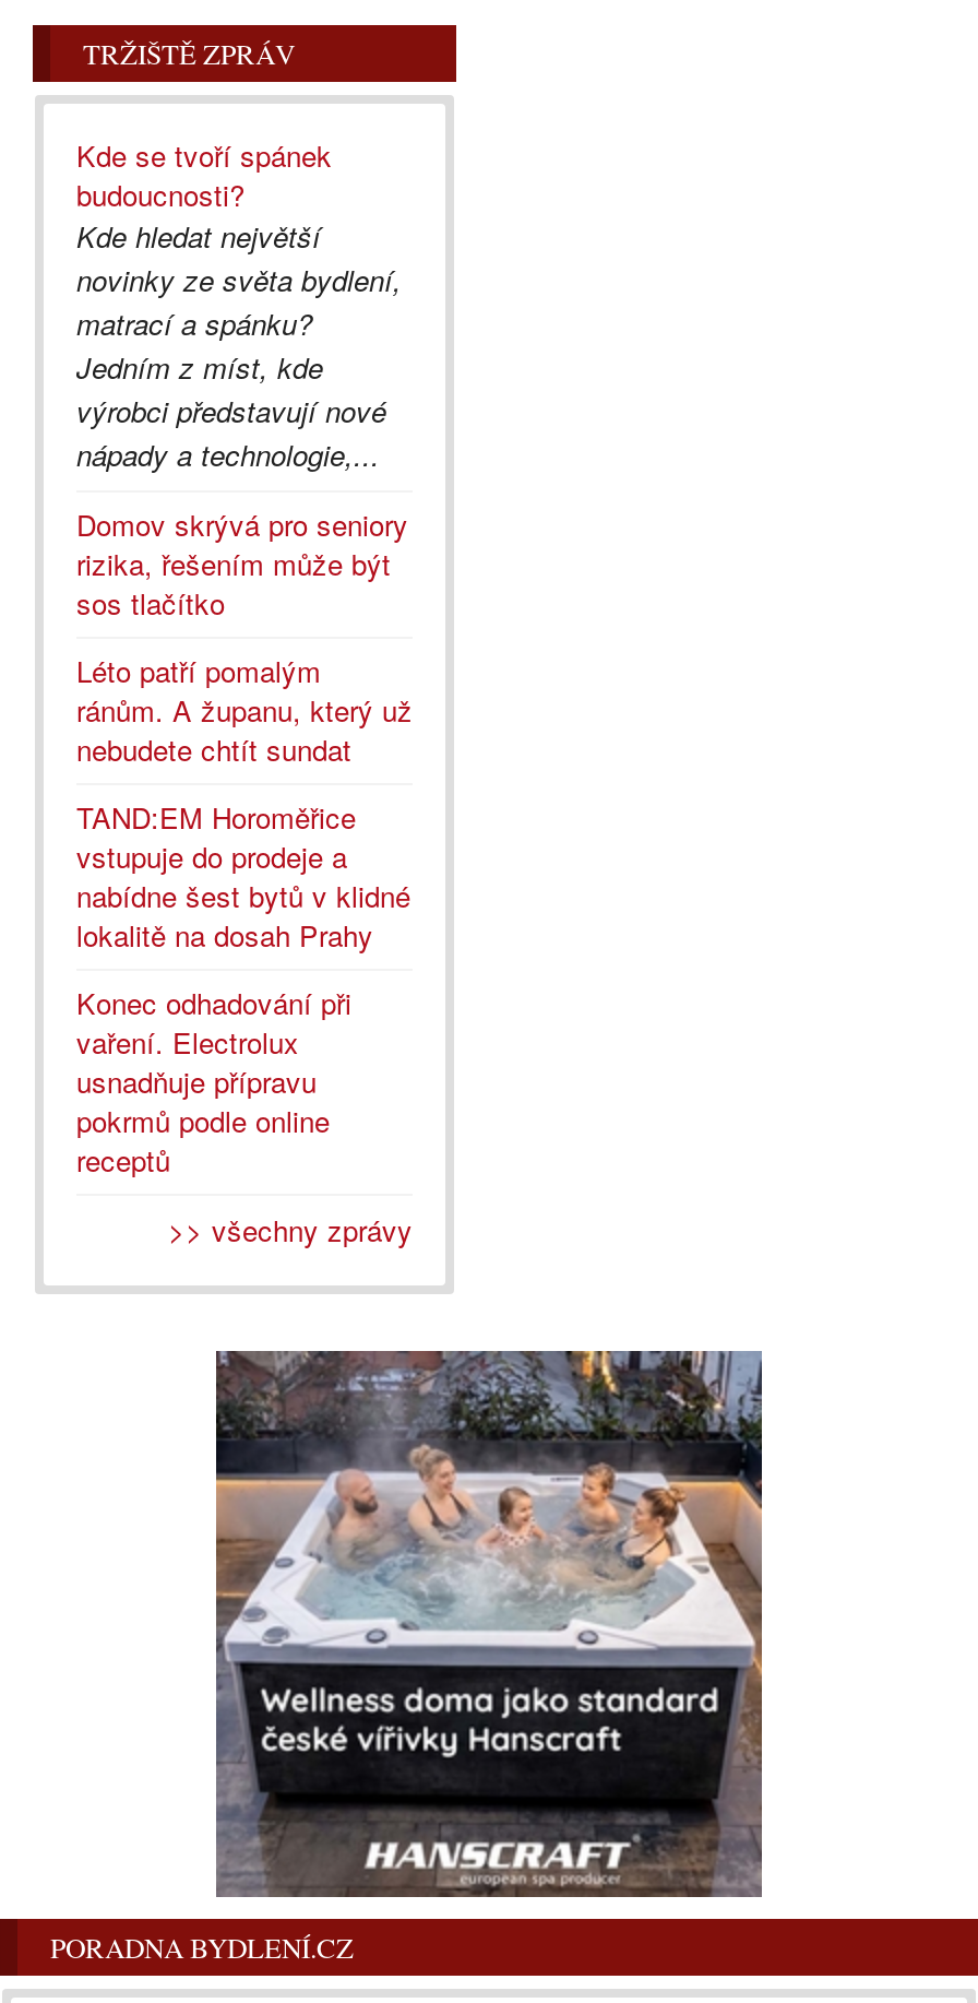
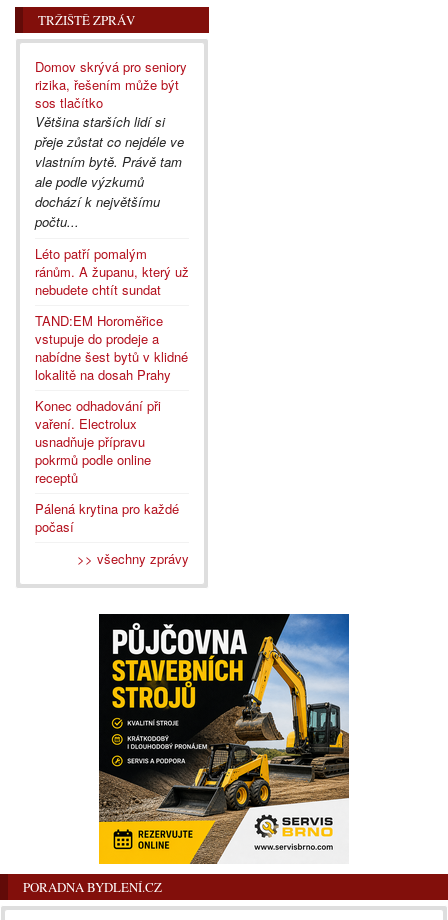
- Kde se tvoří spánek
- budoucnosti?
- Kde hledat největší
- novinky ze světa bydlení,
- matrací a spánku?
- Jedním z míst, kde
- výrobci představují nové
- nápady a technologie,...

moved up: Domov skrývá pro seniory | rizika, řešením může být | sos tlačítko

+ Většina starších lidí si
+ přeje zůstat co nejdéle ve
+ vlastním bytě. Právě tam
+ ale podle výzkumů
+ dochází k největšímu
+ počtu...

moved up: Léto patří pomalým | ránům. A županu, který už | nebudete chtít sundat | ... | pokrmů podle online | receptů

+ Pálená krytina pro každé
+ počasí

- [image]
+ [image]
